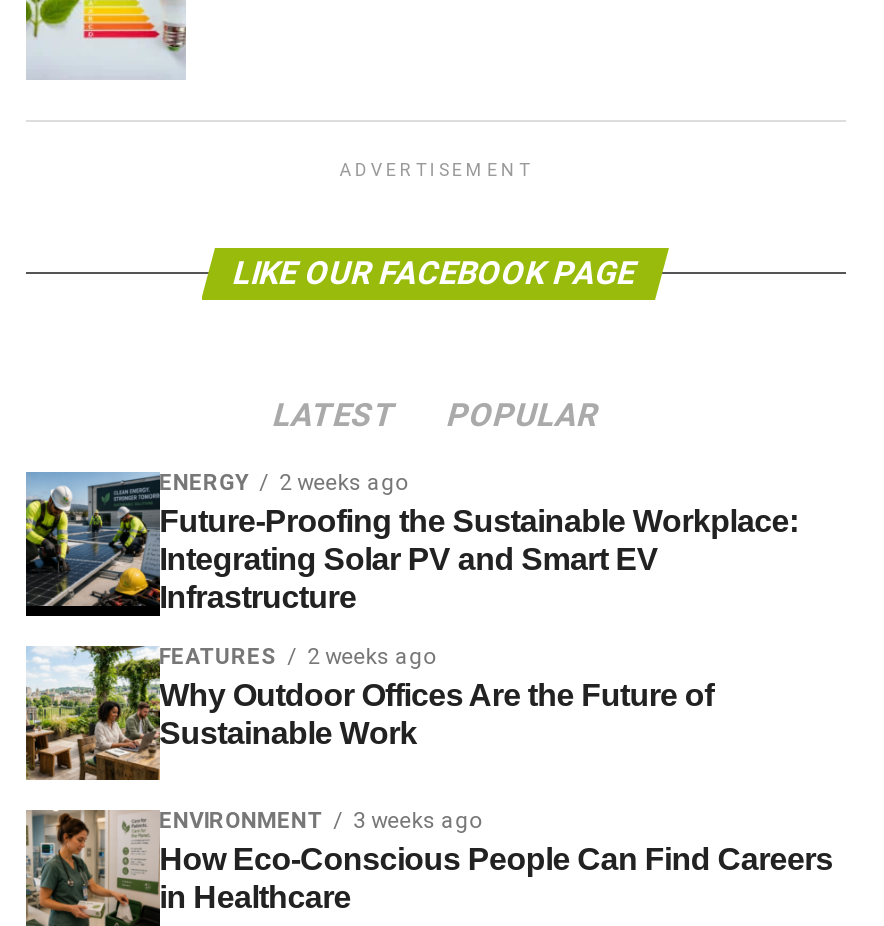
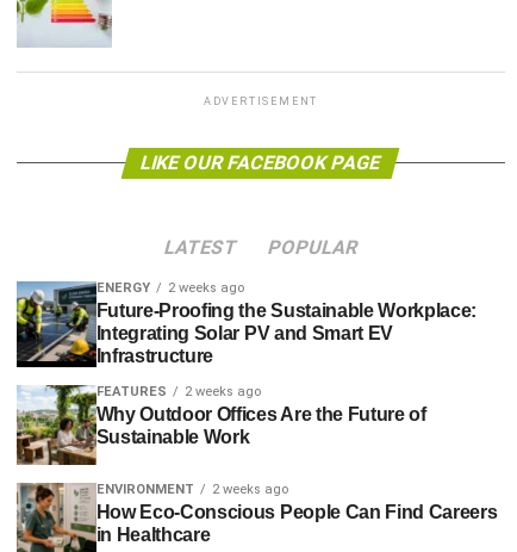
- ENVIRONMENT 3 weeks ago
+ ENVIRONMENT 2 weeks ago
